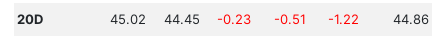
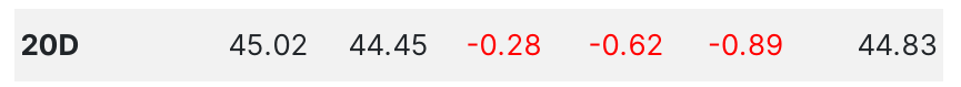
- -0.23
+ -0.28

- -0.51
+ -0.62

- -1.22
+ -0.89

- 44.86
+ 44.83
